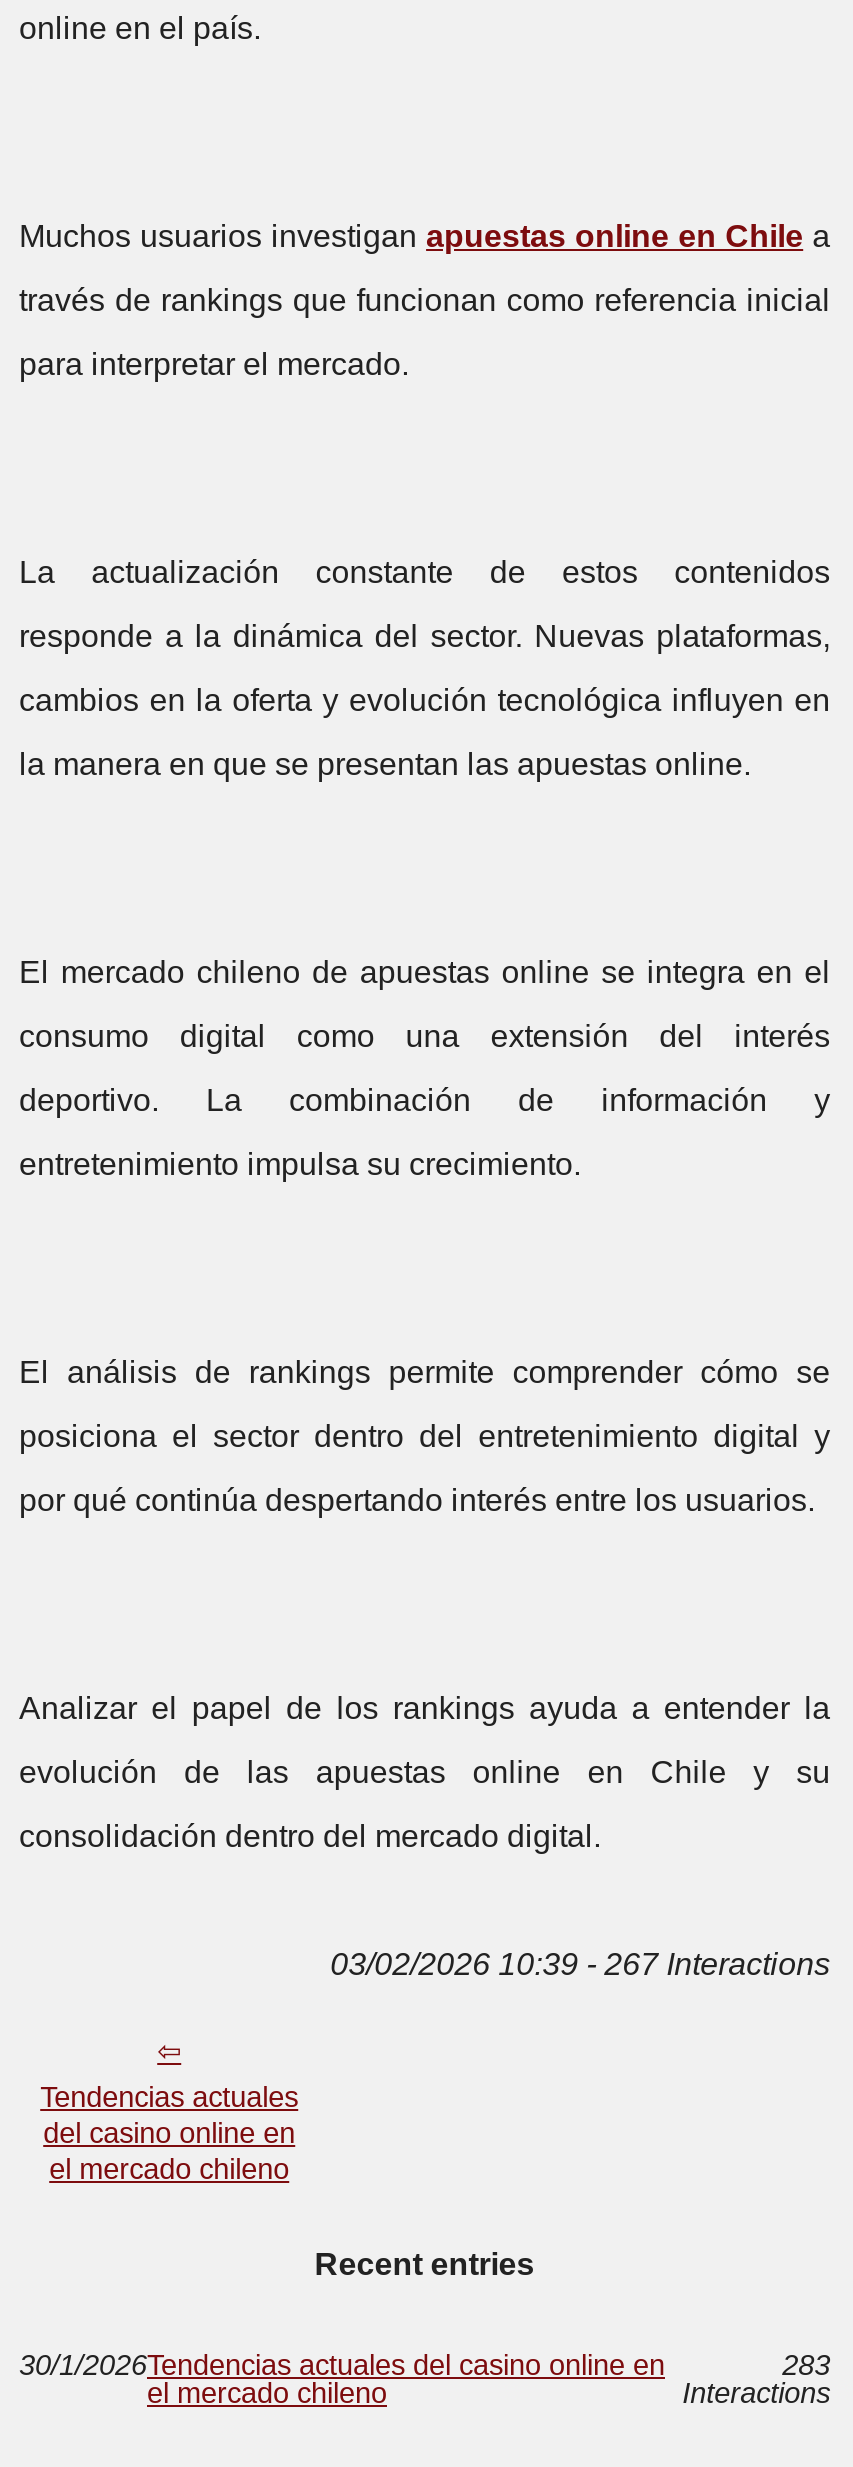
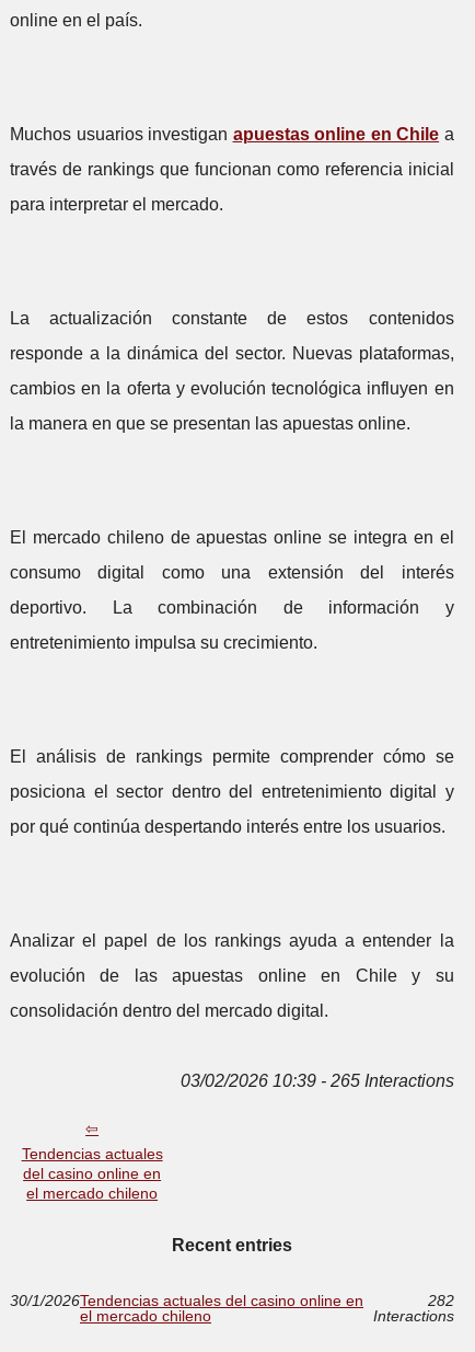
- 03/02/2026 10:39 - 267 Interactions
+ 03/02/2026 10:39 - 265 Interactions

- 283
+ 282
